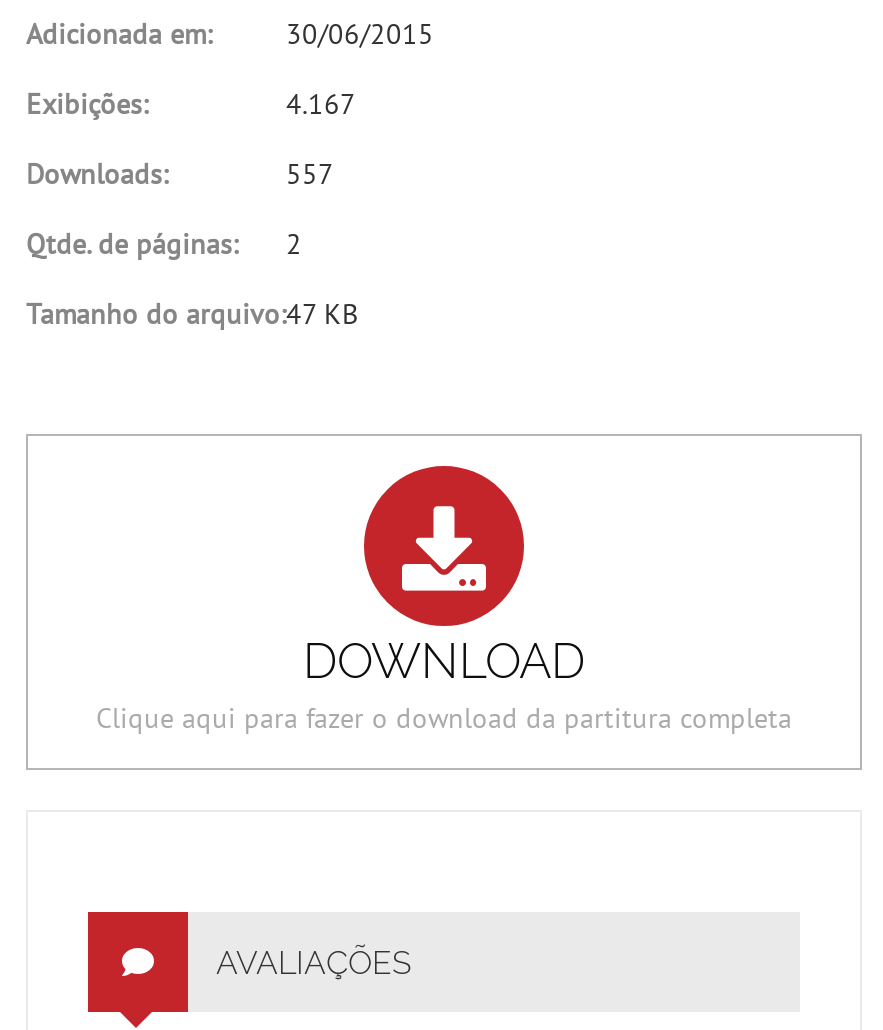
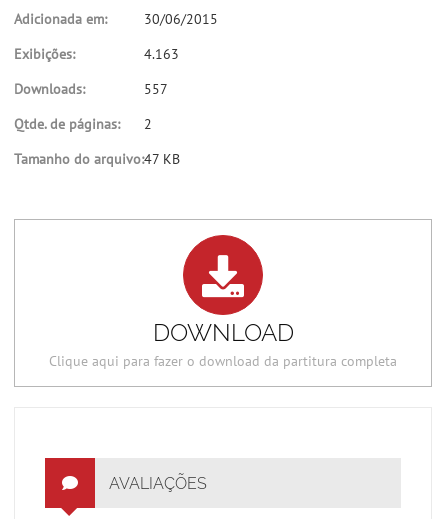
- 4.167
+ 4.163
